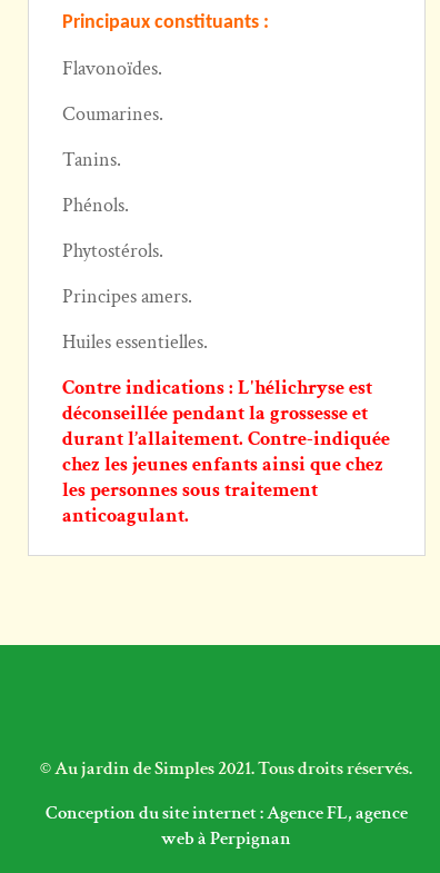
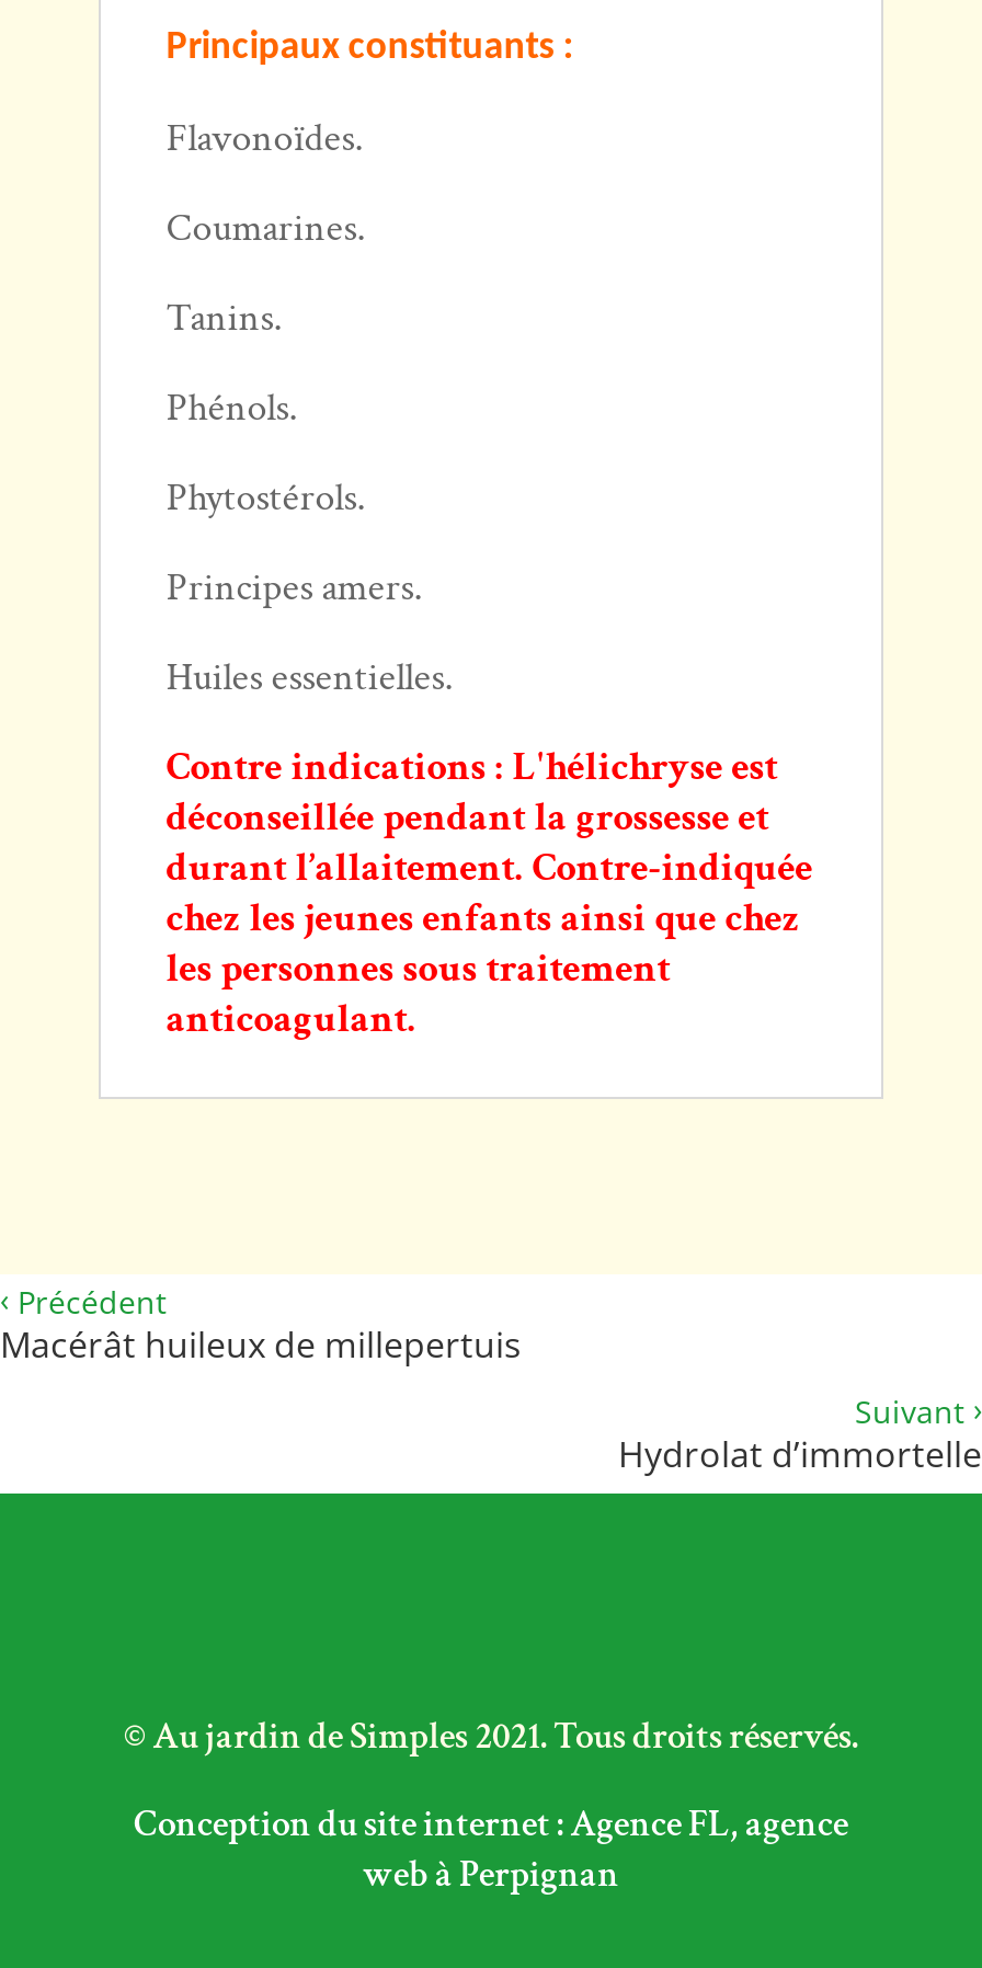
+ ‹ Précédent
+ Macérât huileux de millepertuis
+ Suivant ›
+ Hydrolat d’immortelle
